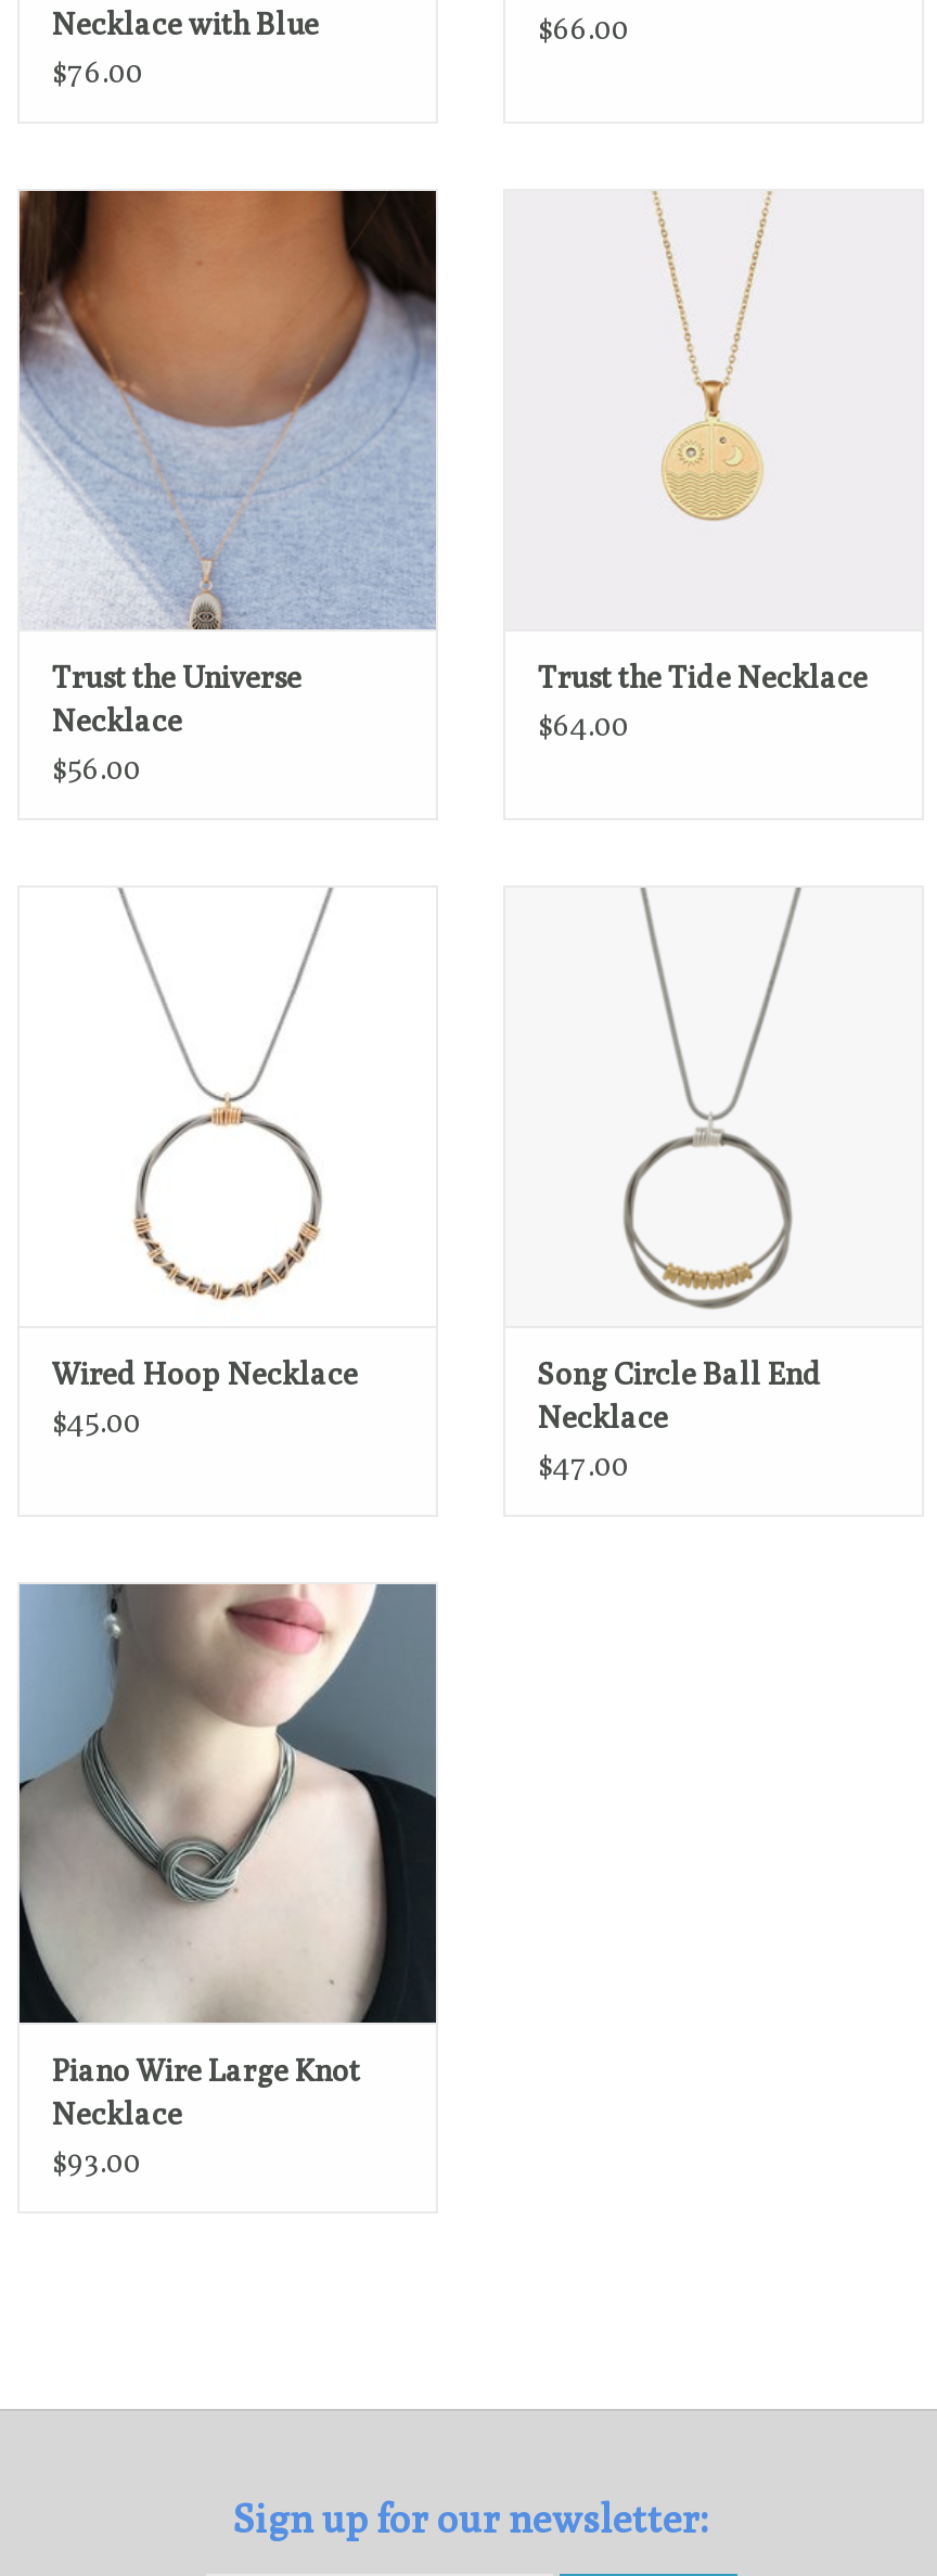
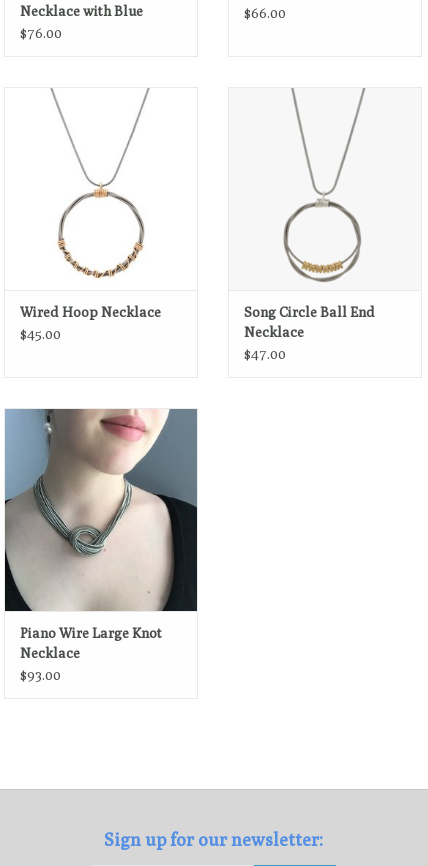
- [image]
- Trust the Universe
- Necklace
- $56.00

- [image]

- Trust the Tide Necklace
- $64.00
